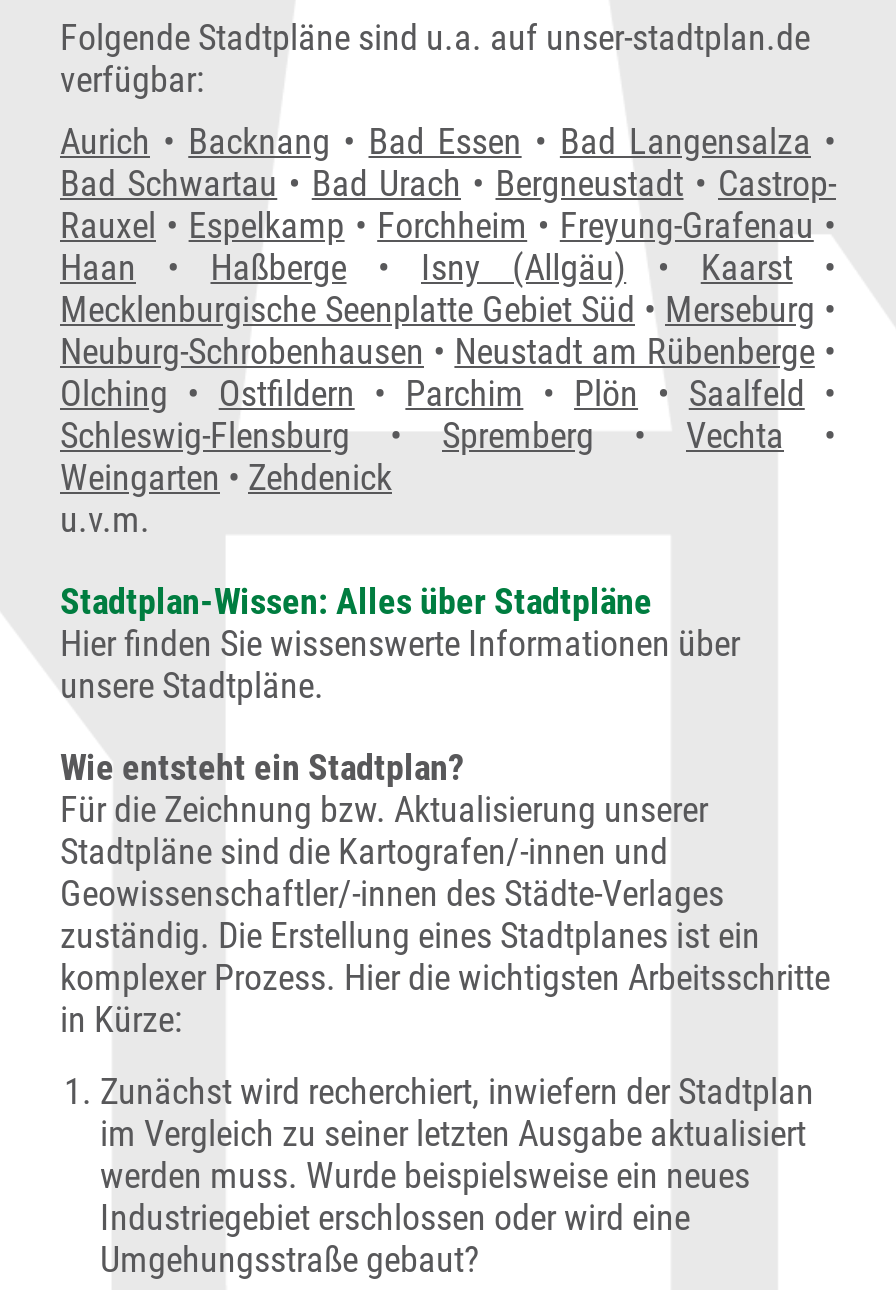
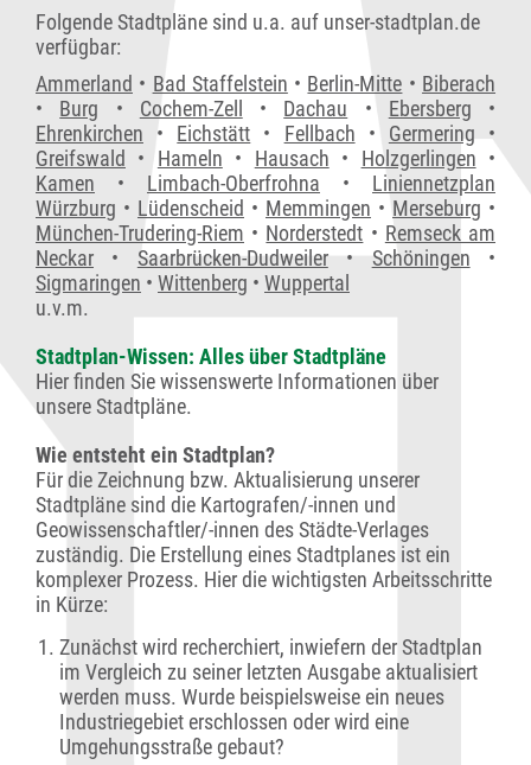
- Aurich • Backnang • Bad Essen • Bad Langensalza •
- Bad Schwartau • Bad Urach • Bergneustadt• Castrop-
- Rauxel • Espelkamp • Forchheim • Freyung-Grafenau •
- Haan • Haßberge • Isny (Allgäu) • Kaarst •
- Mecklenburgische Seenplatte Gebiet Süd • Merseburg •
- Neuburg-Schrobenhausen • Neustadt am Rübenberge •
- Olching • Ostfildern • Parchim • Plön • Saalfeld •
- Schleswig-Flensburg • Spremberg • Vechta •
- Weingarten • Zehdenick
+ Ammerland • Bad Staffelstein • Berlin-Mitte • Biberach
+ • Burg • Cochem-Zell • Dachau • Ebersberg •
+ Ehrenkirchen • Eichstätt • Fellbach • Germering •
+ Greifswald • Hameln • Hausach • Holzgerlingen •
+ Kamen • Limbach-Oberfrohna • Liniennetzplan
+ Würzburg • Lüdenscheid • Memmingen • Merseburg •
+ München-Trudering-Riem • Norderstedt • Remseck am
+ Neckar • Saarbrücken-Dudweiler • Schöningen •
+ Sigmaringen • Wittenberg • Wuppertal
